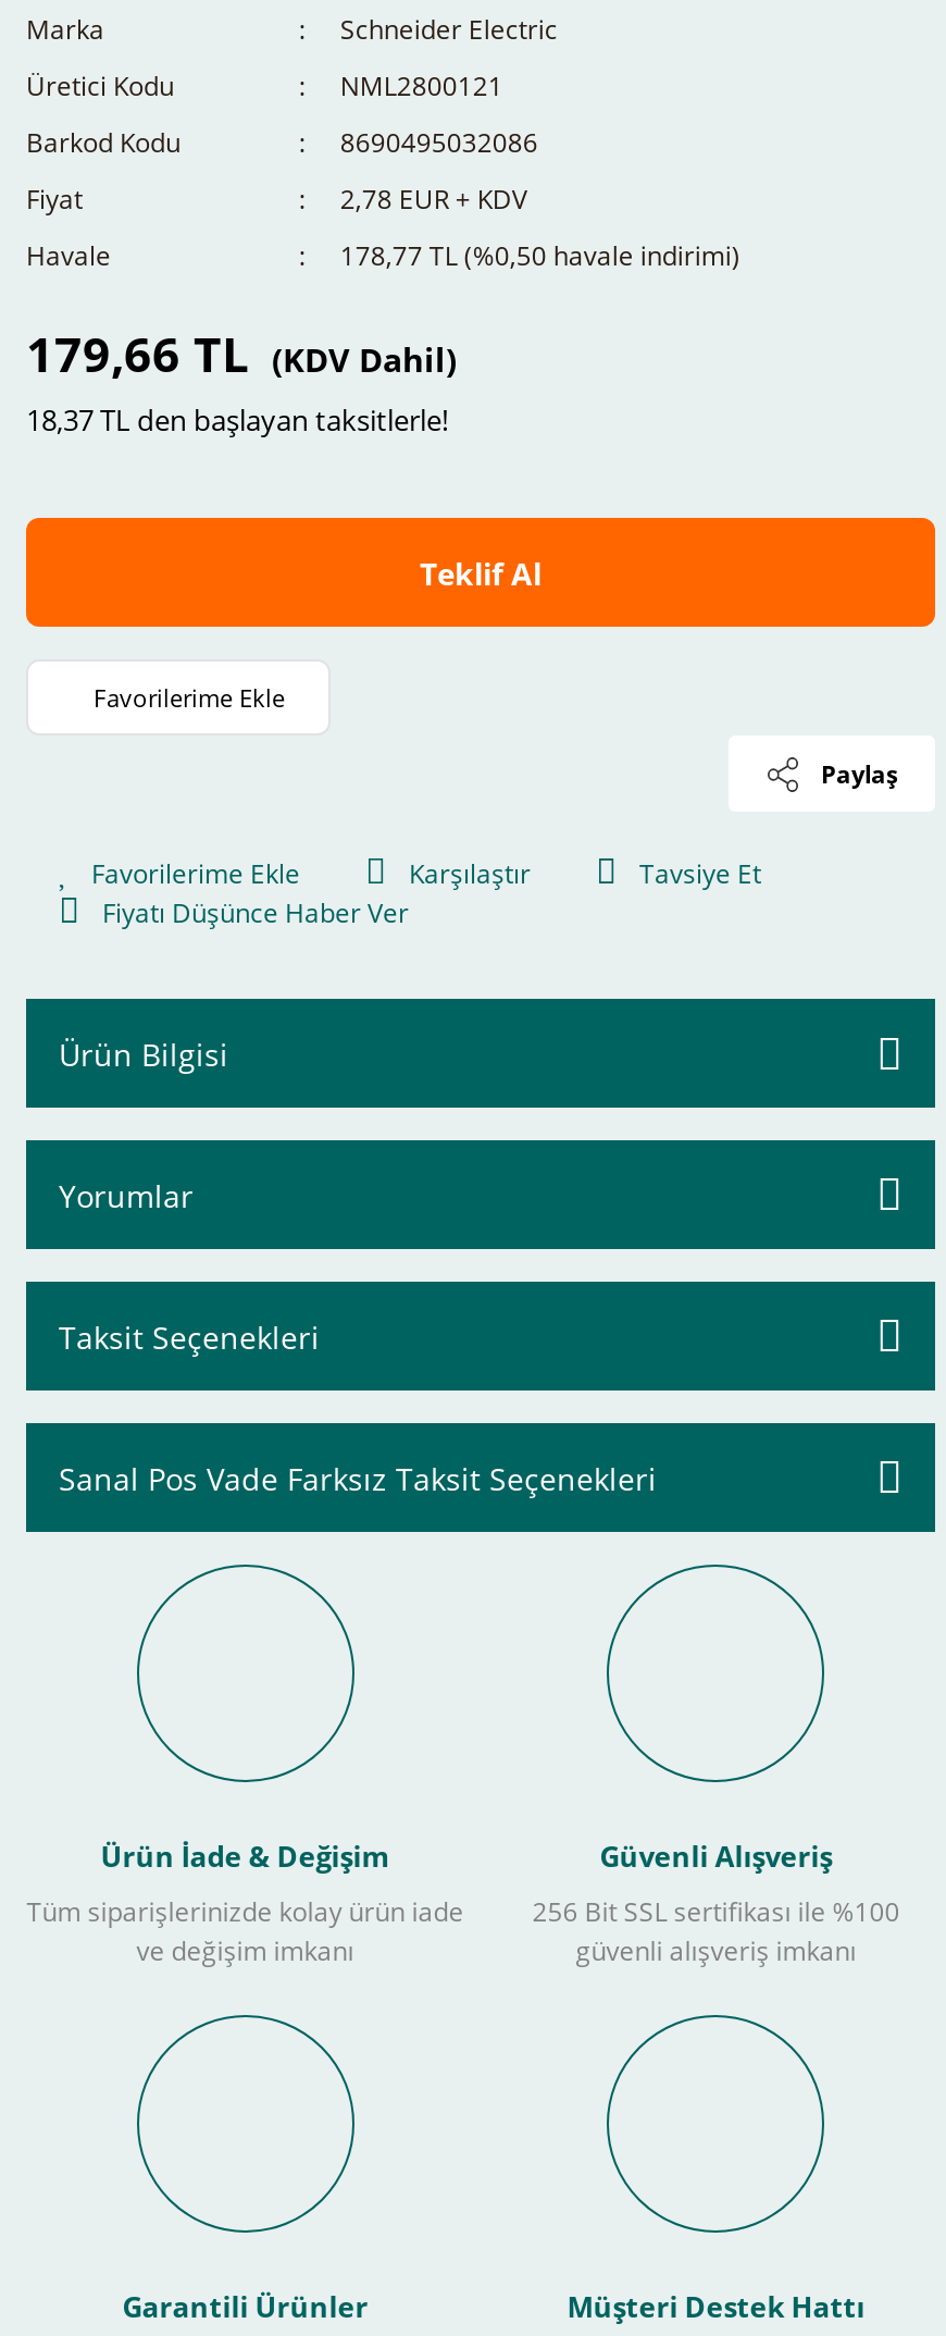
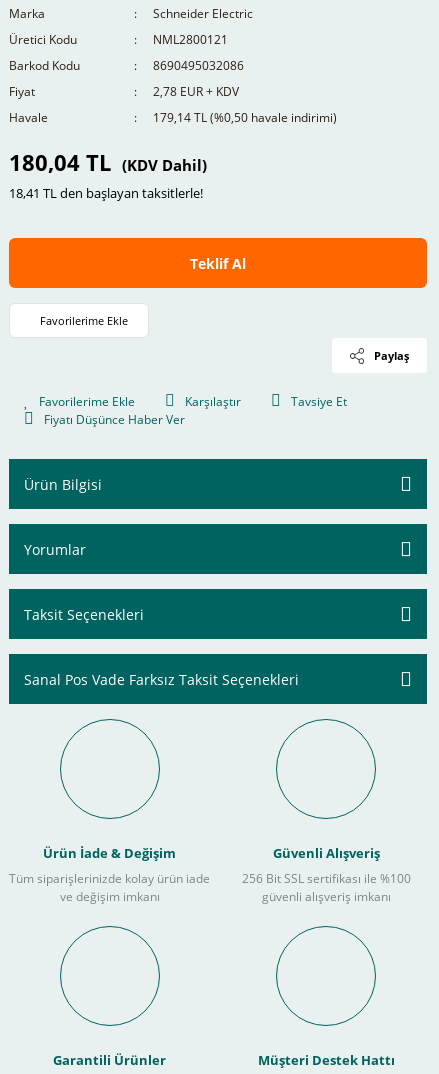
- 178,77 TL (%0,50 havale indirimi)
+ 179,14 TL (%0,50 havale indirimi)

- 179,66 TL (KDV Dahil)
+ 180,04 TL (KDV Dahil)

- 18,37 TL den başlayan taksitlerle!
+ 18,41 TL den başlayan taksitlerle!
